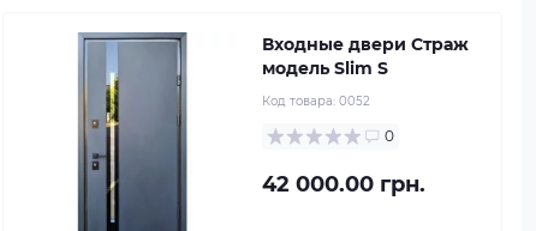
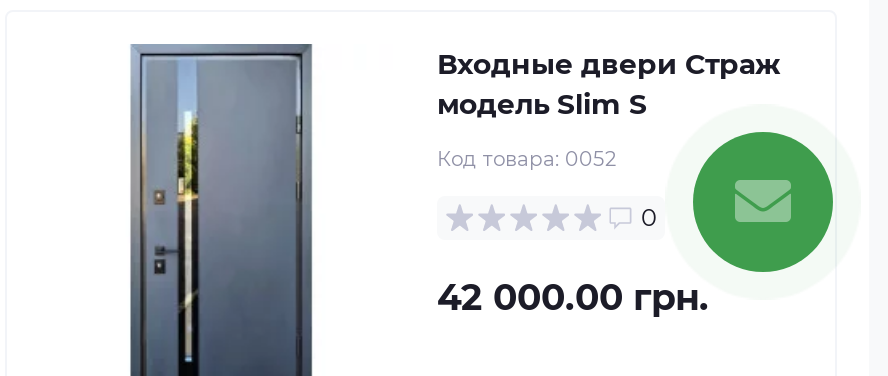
+ [image]
